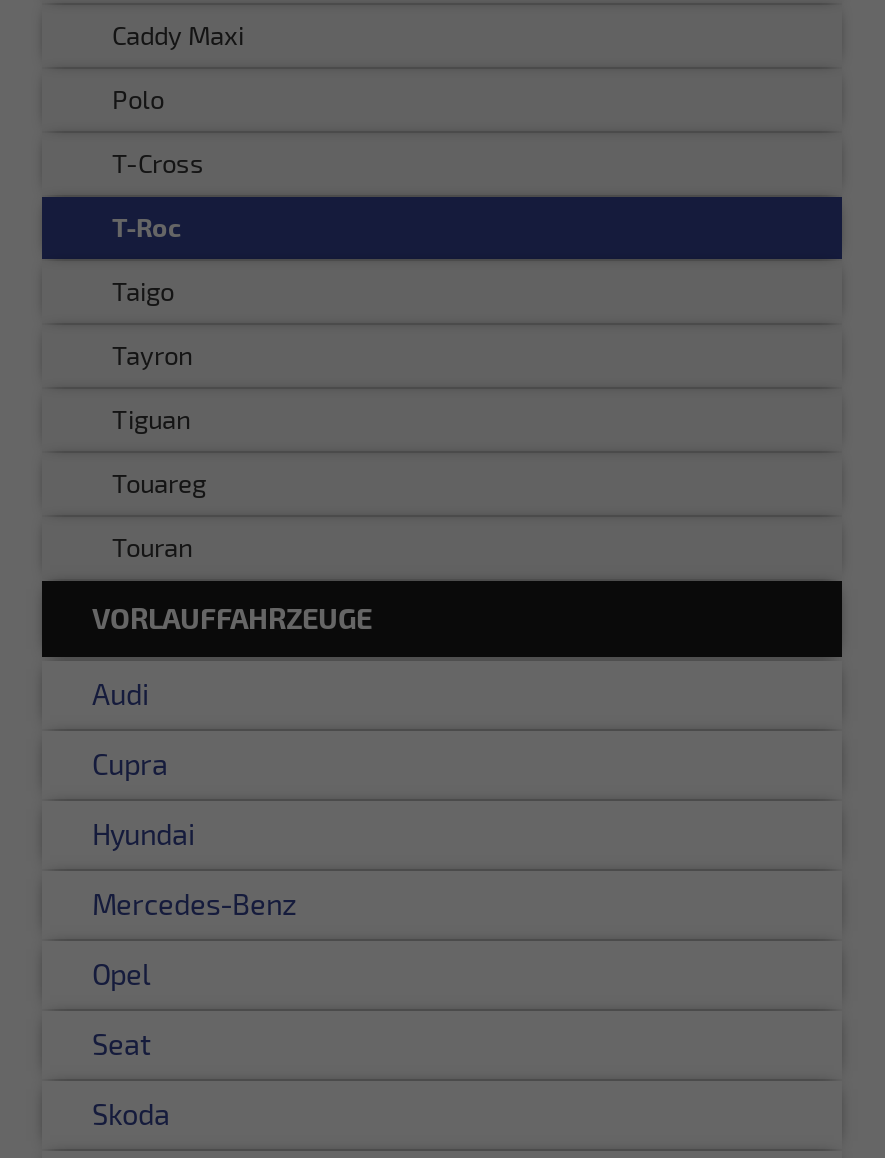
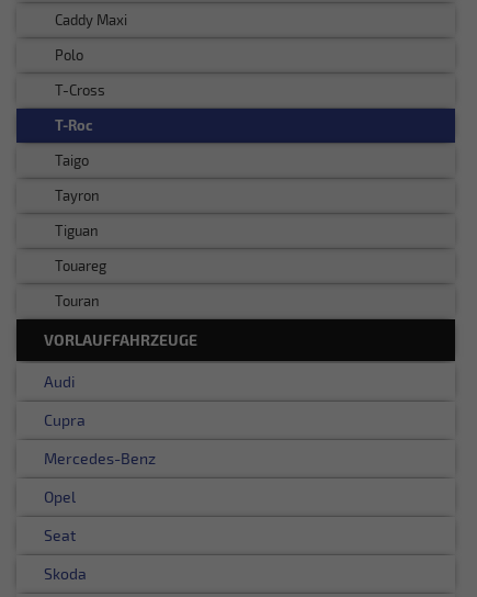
- Hyundai
